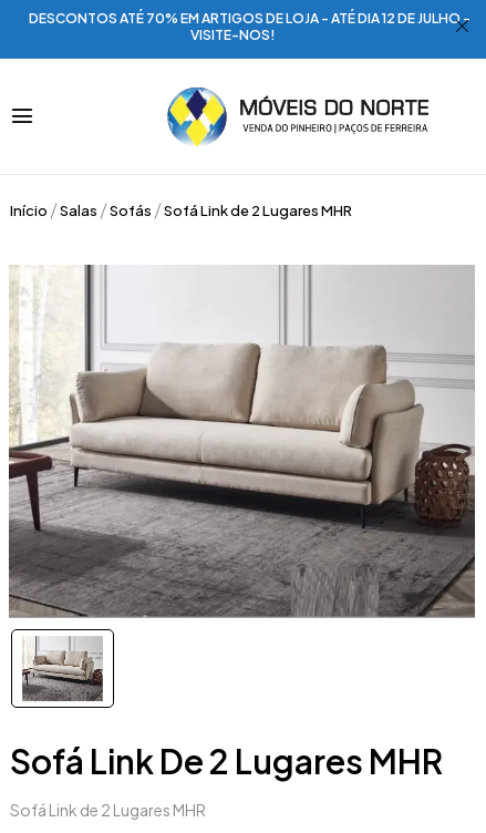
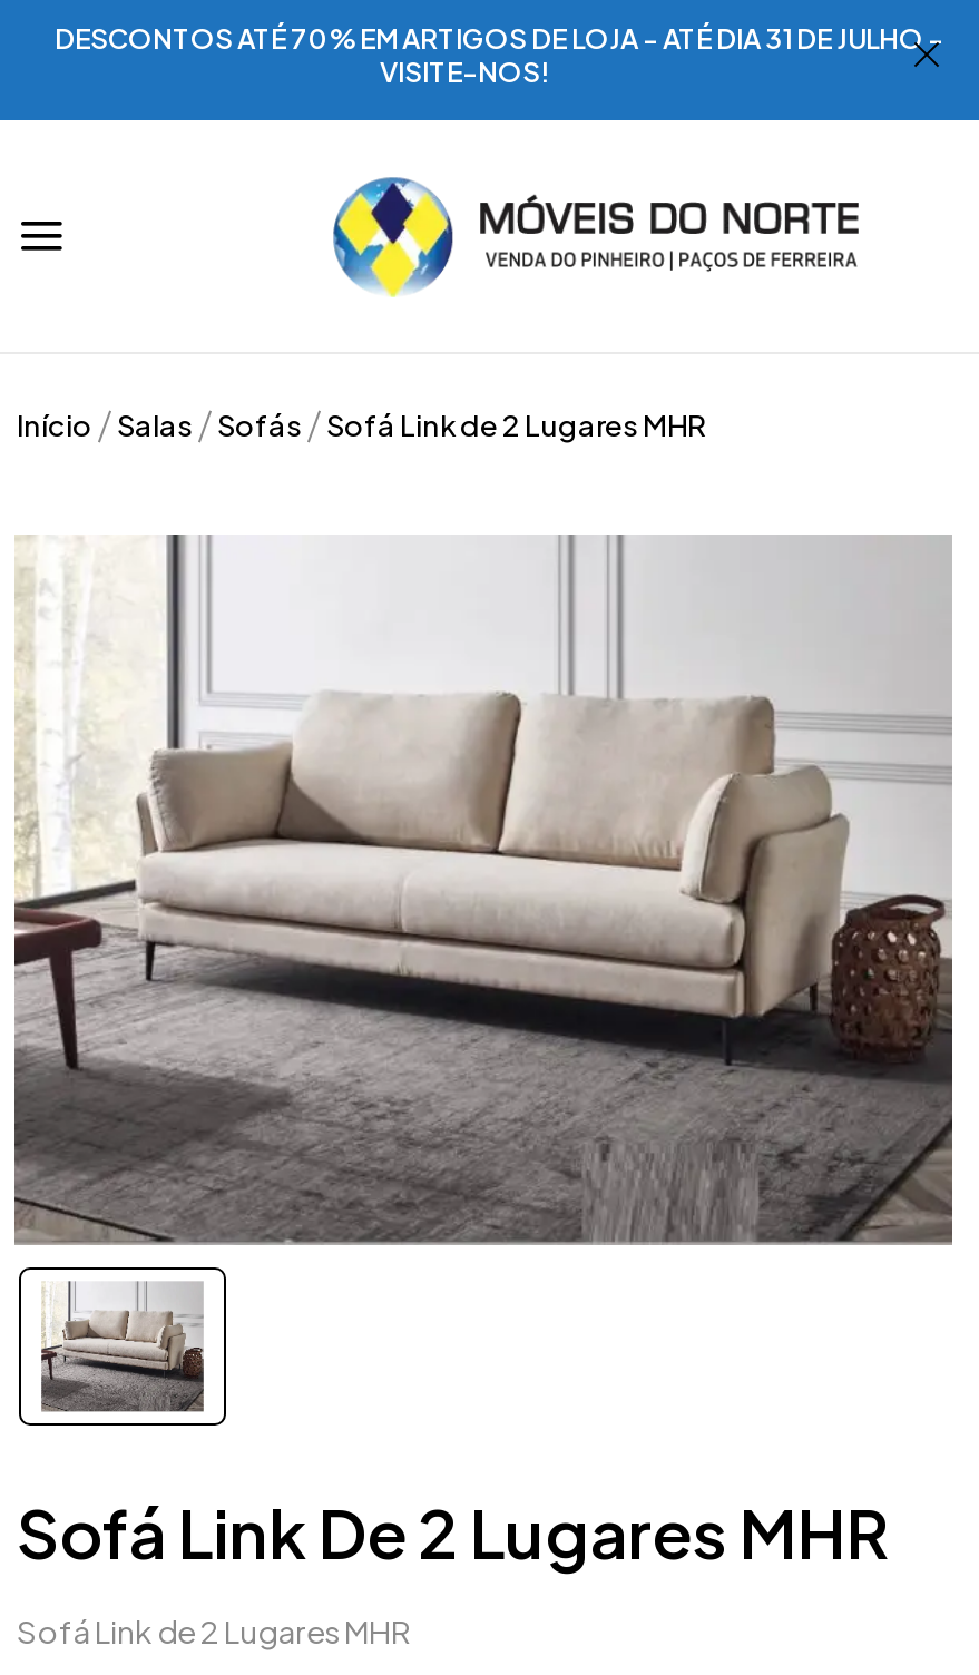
- DESCONTOS ATÉ 70% EM ARTIGOS DE LOJA - ATÉ DIA 12 DE JULHO -
+ DESCONTOS ATÉ 70% EM ARTIGOS DE LOJA - ATÉ DIA 31 DE JULHO -
